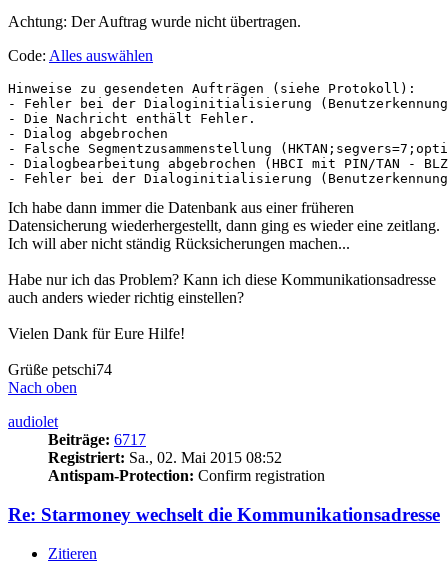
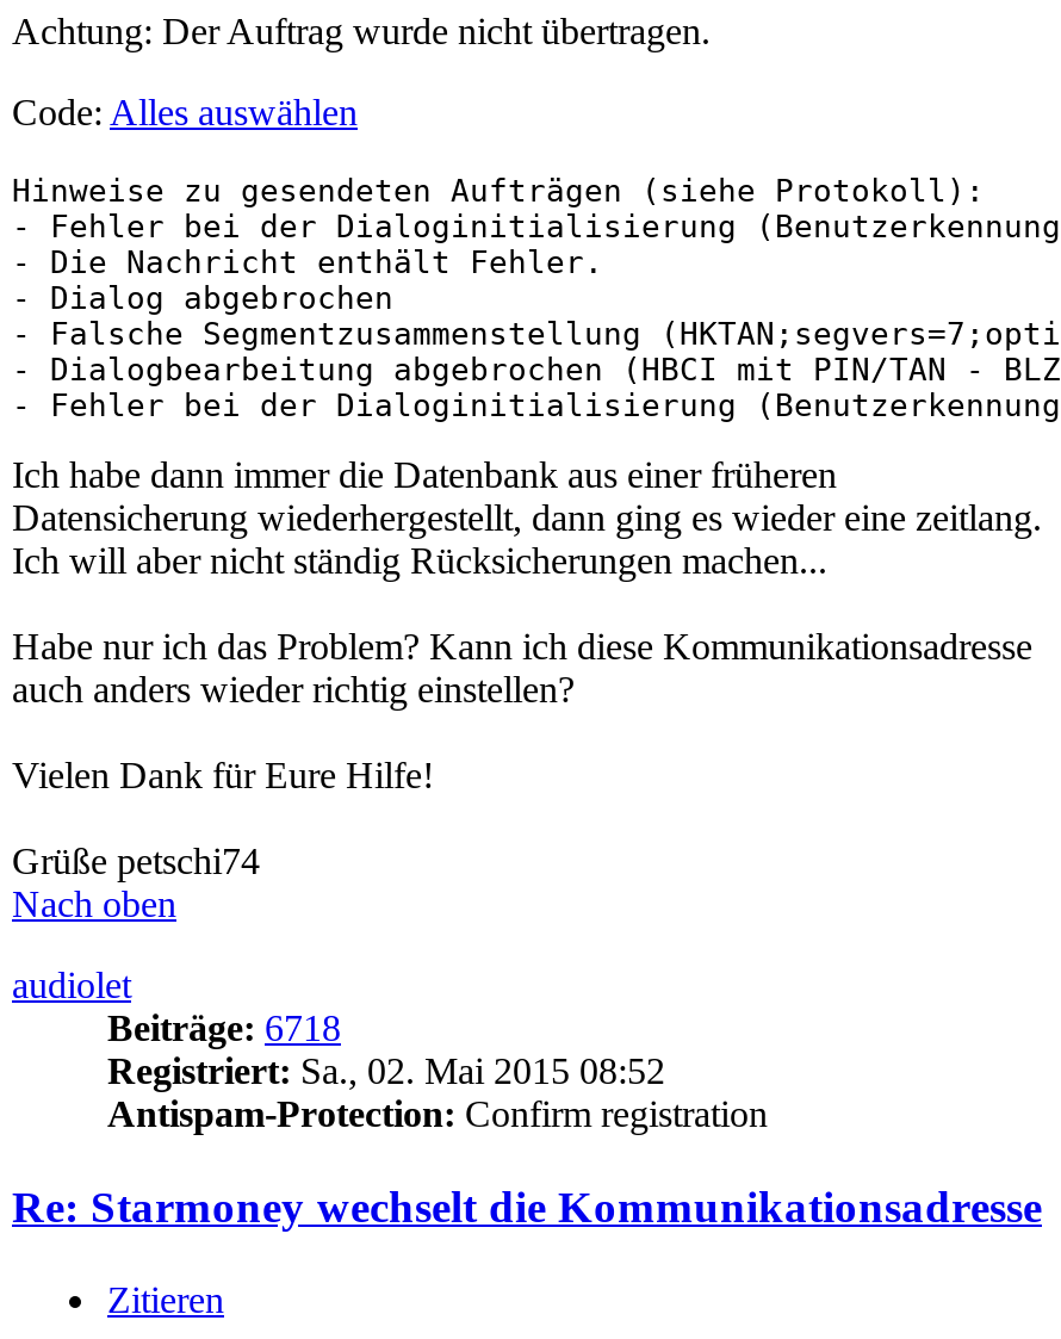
- Beiträge: 6717
+ Beiträge: 6718
